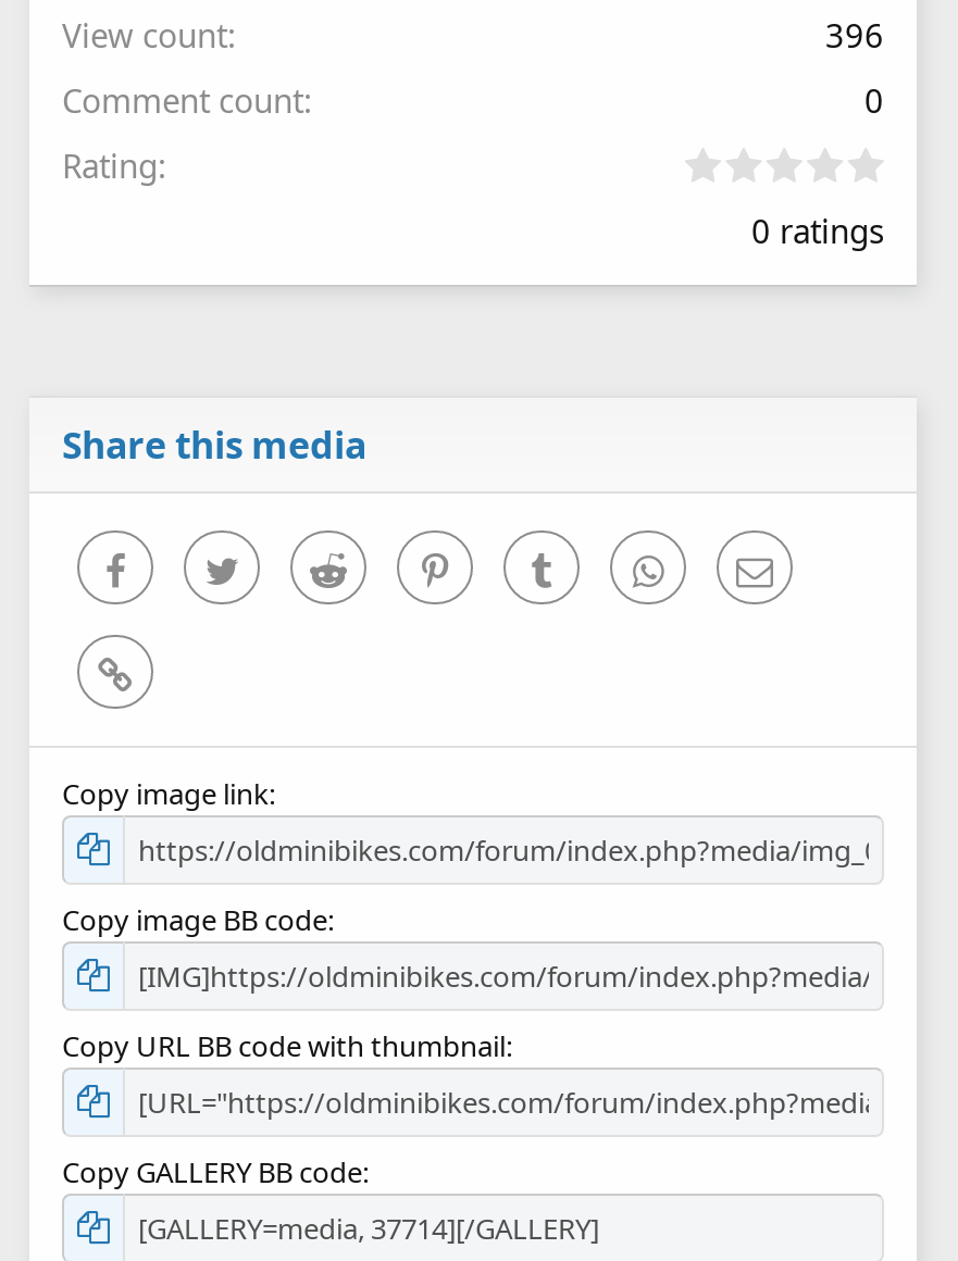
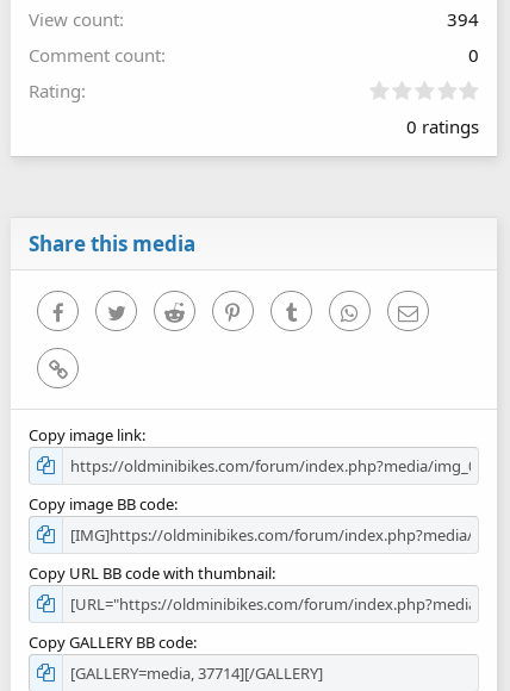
- 396
+ 394
